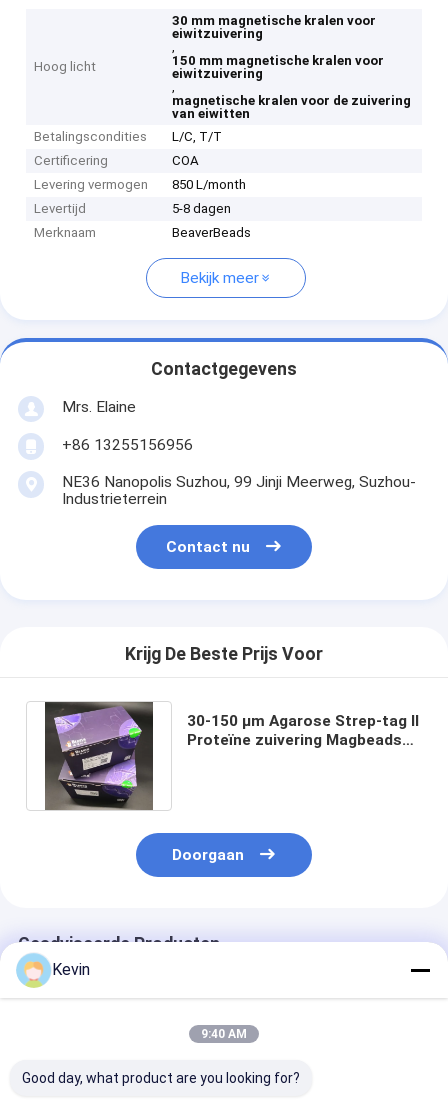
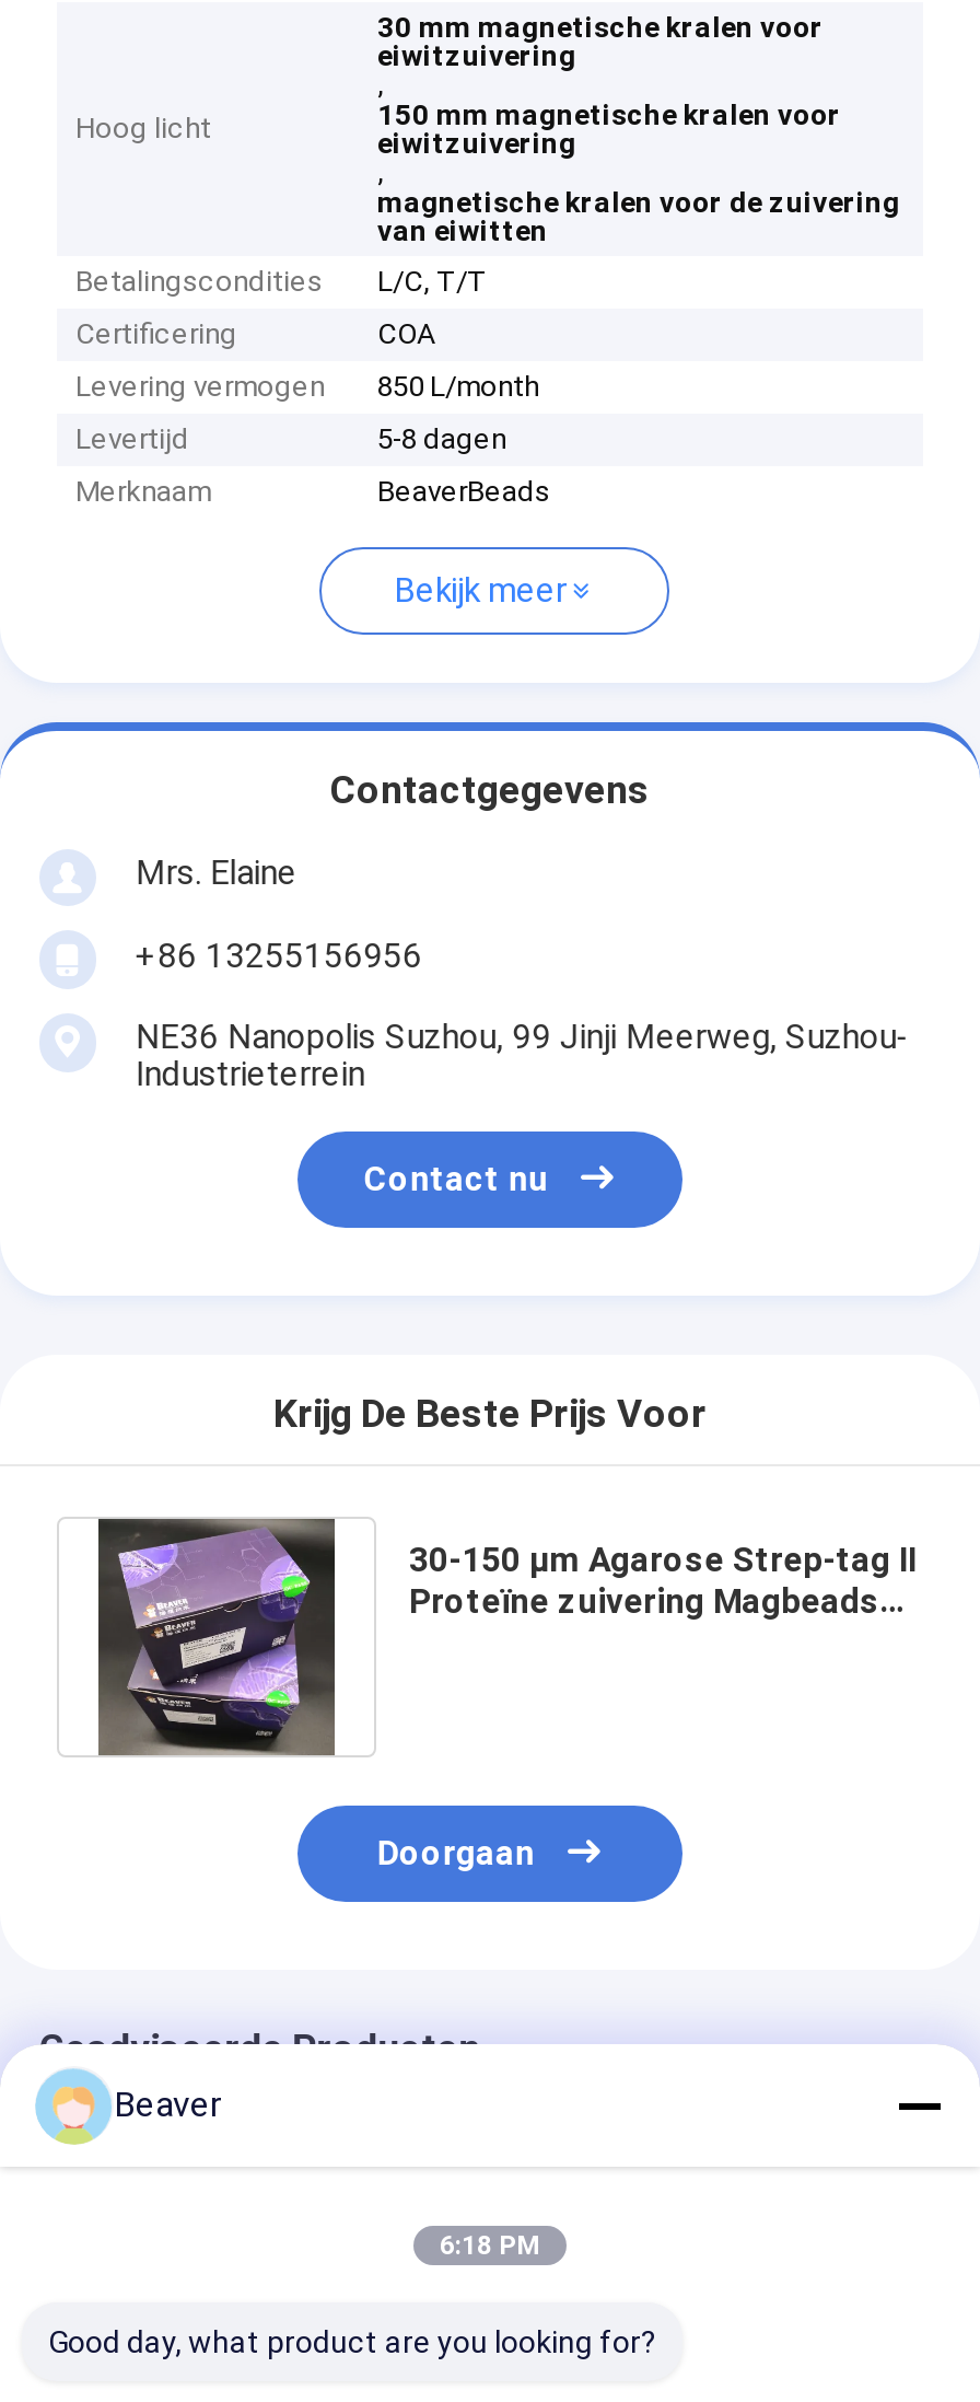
- Kevin
+ Beaver

- 9:40 AM
+ 6:18 PM
